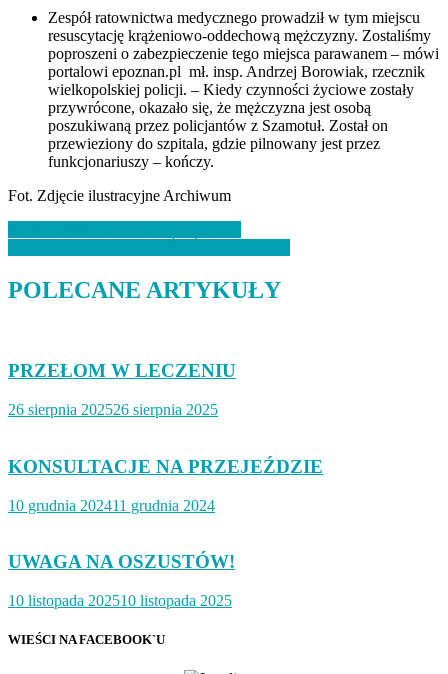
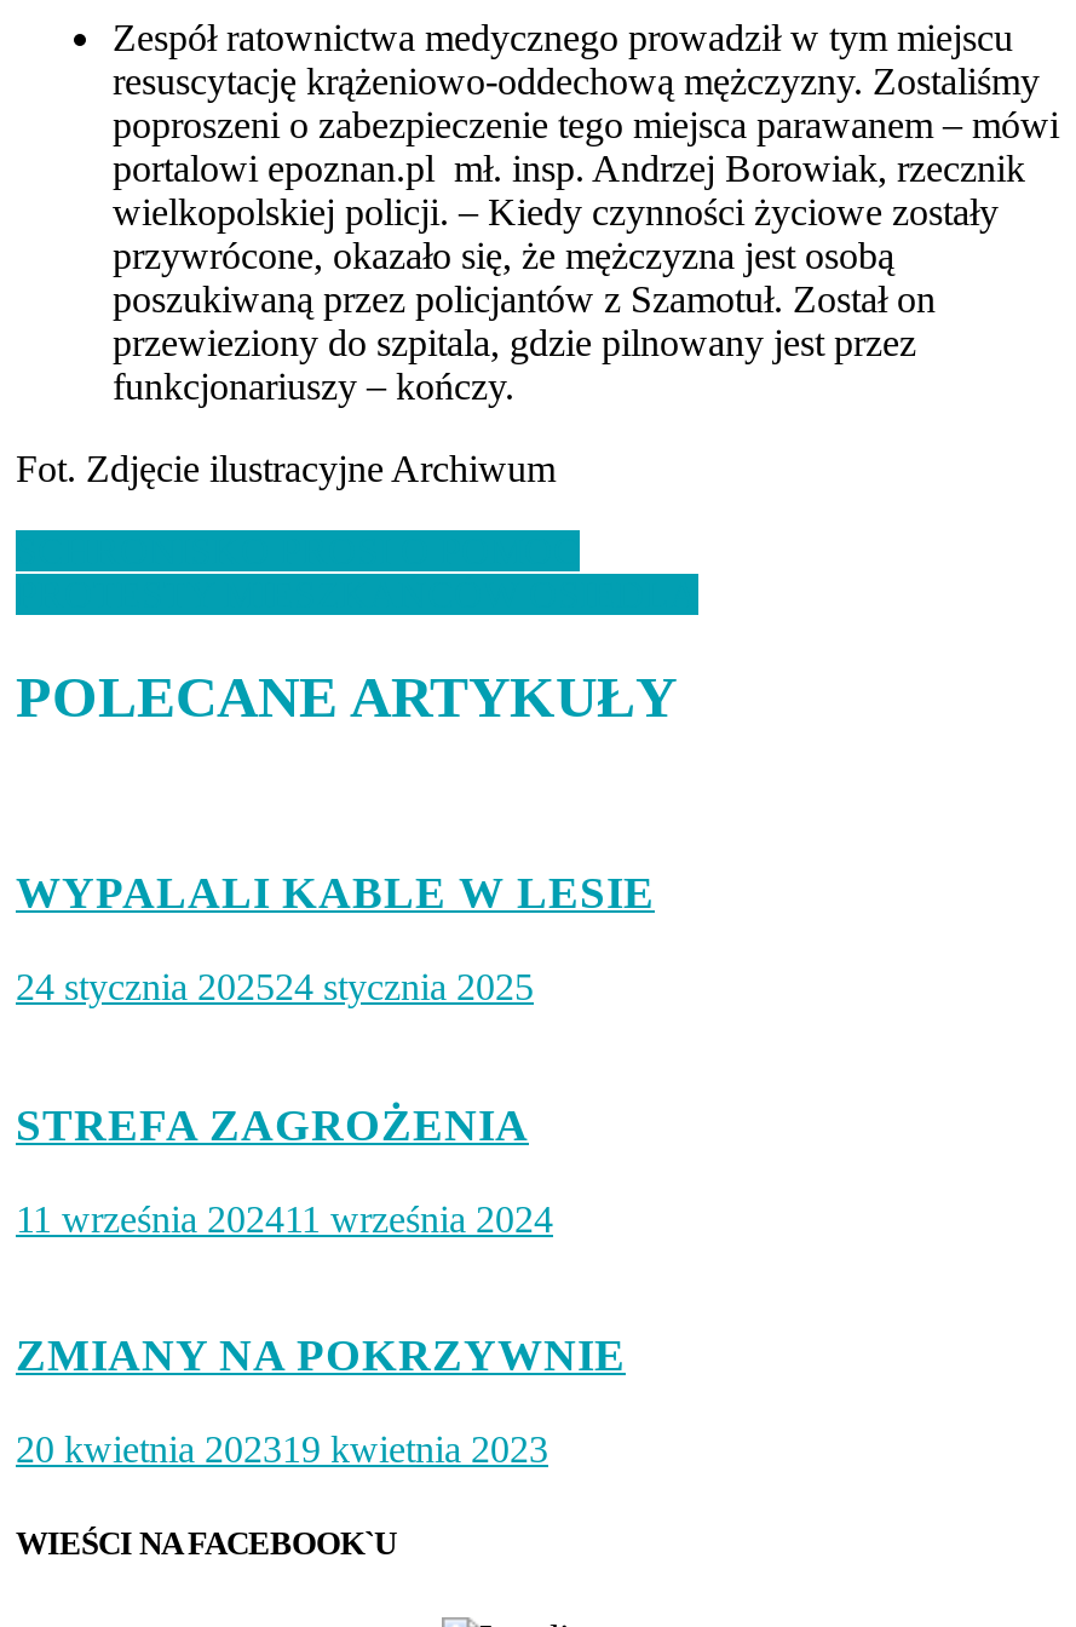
- PRZEŁOM W LECZENIU
+ WYPALALI KABLE W LESIE

- 26 sierpnia 202526 sierpnia 2025
+ 24 stycznia 202524 stycznia 2025

- KONSULTACJE NA PRZEJEŹDZIE
+ STREFA ZAGROŻENIA

- 10 grudnia 202411 grudnia 2024
+ 11 września 202411 września 2024

- UWAGA NA OSZUSTÓW!
+ ZMIANY NA POKRZYWNIE

- 10 listopada 202510 listopada 2025
+ 20 kwietnia 202319 kwietnia 2023
